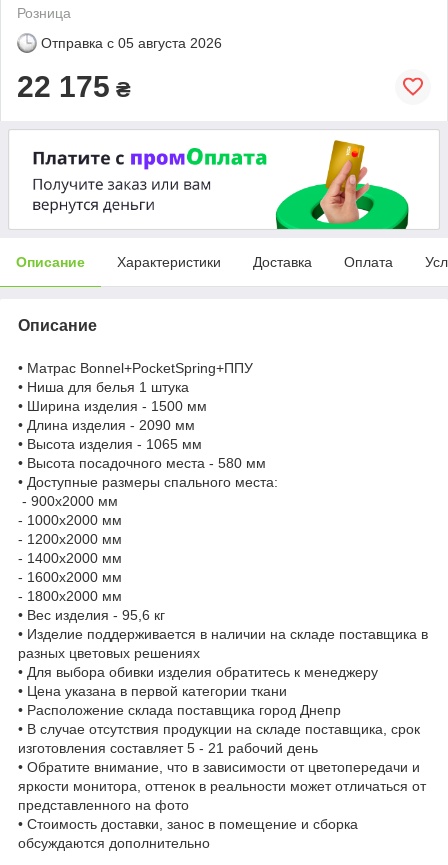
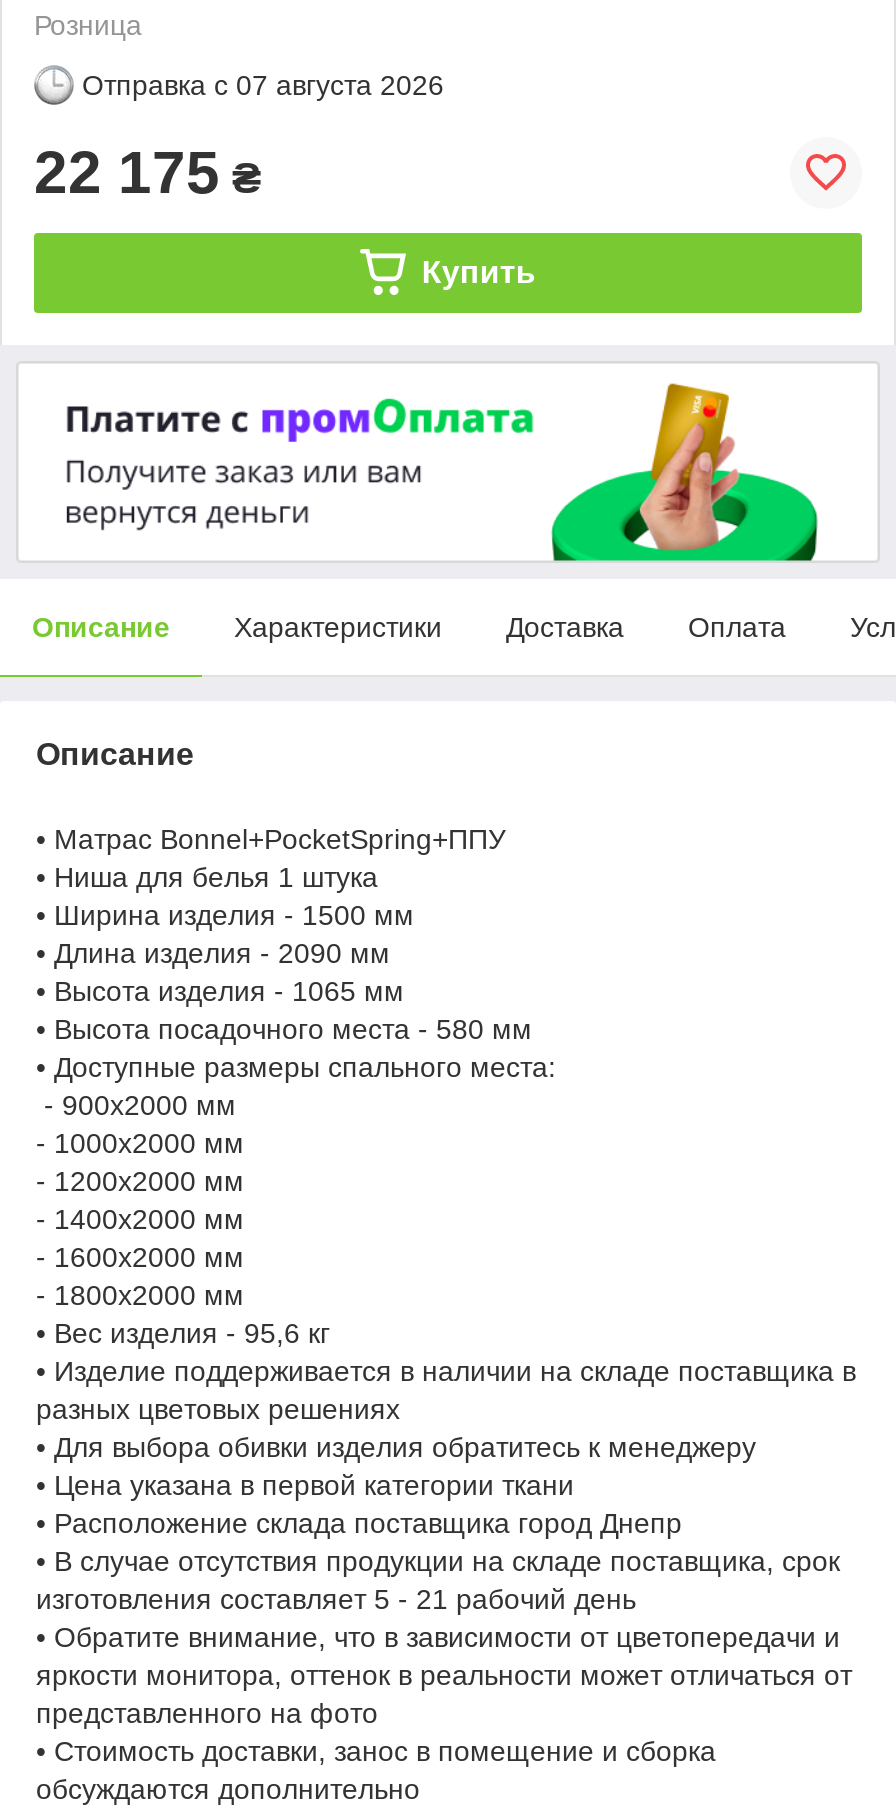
- Отправка с 05 августа 2026
+ Отправка с 07 августа 2026

+ Купить
